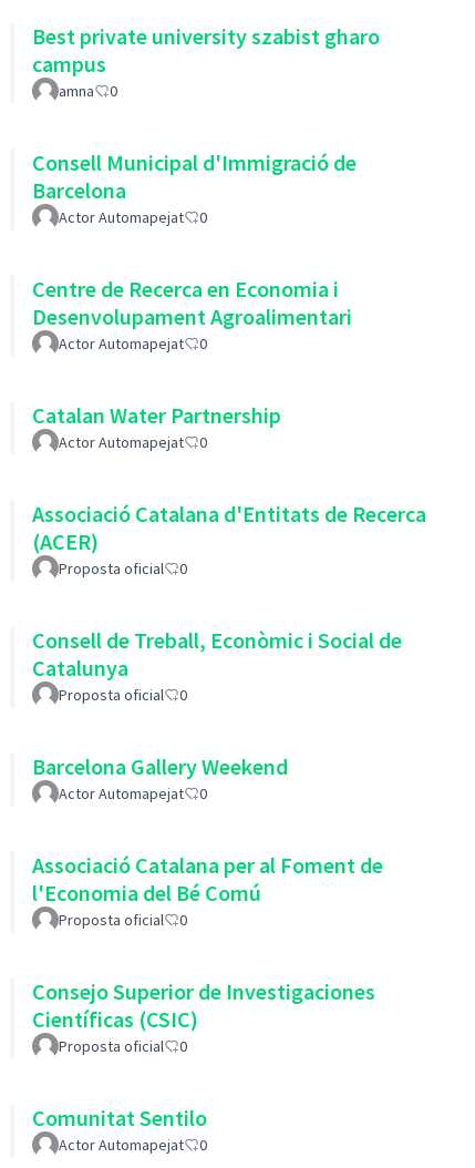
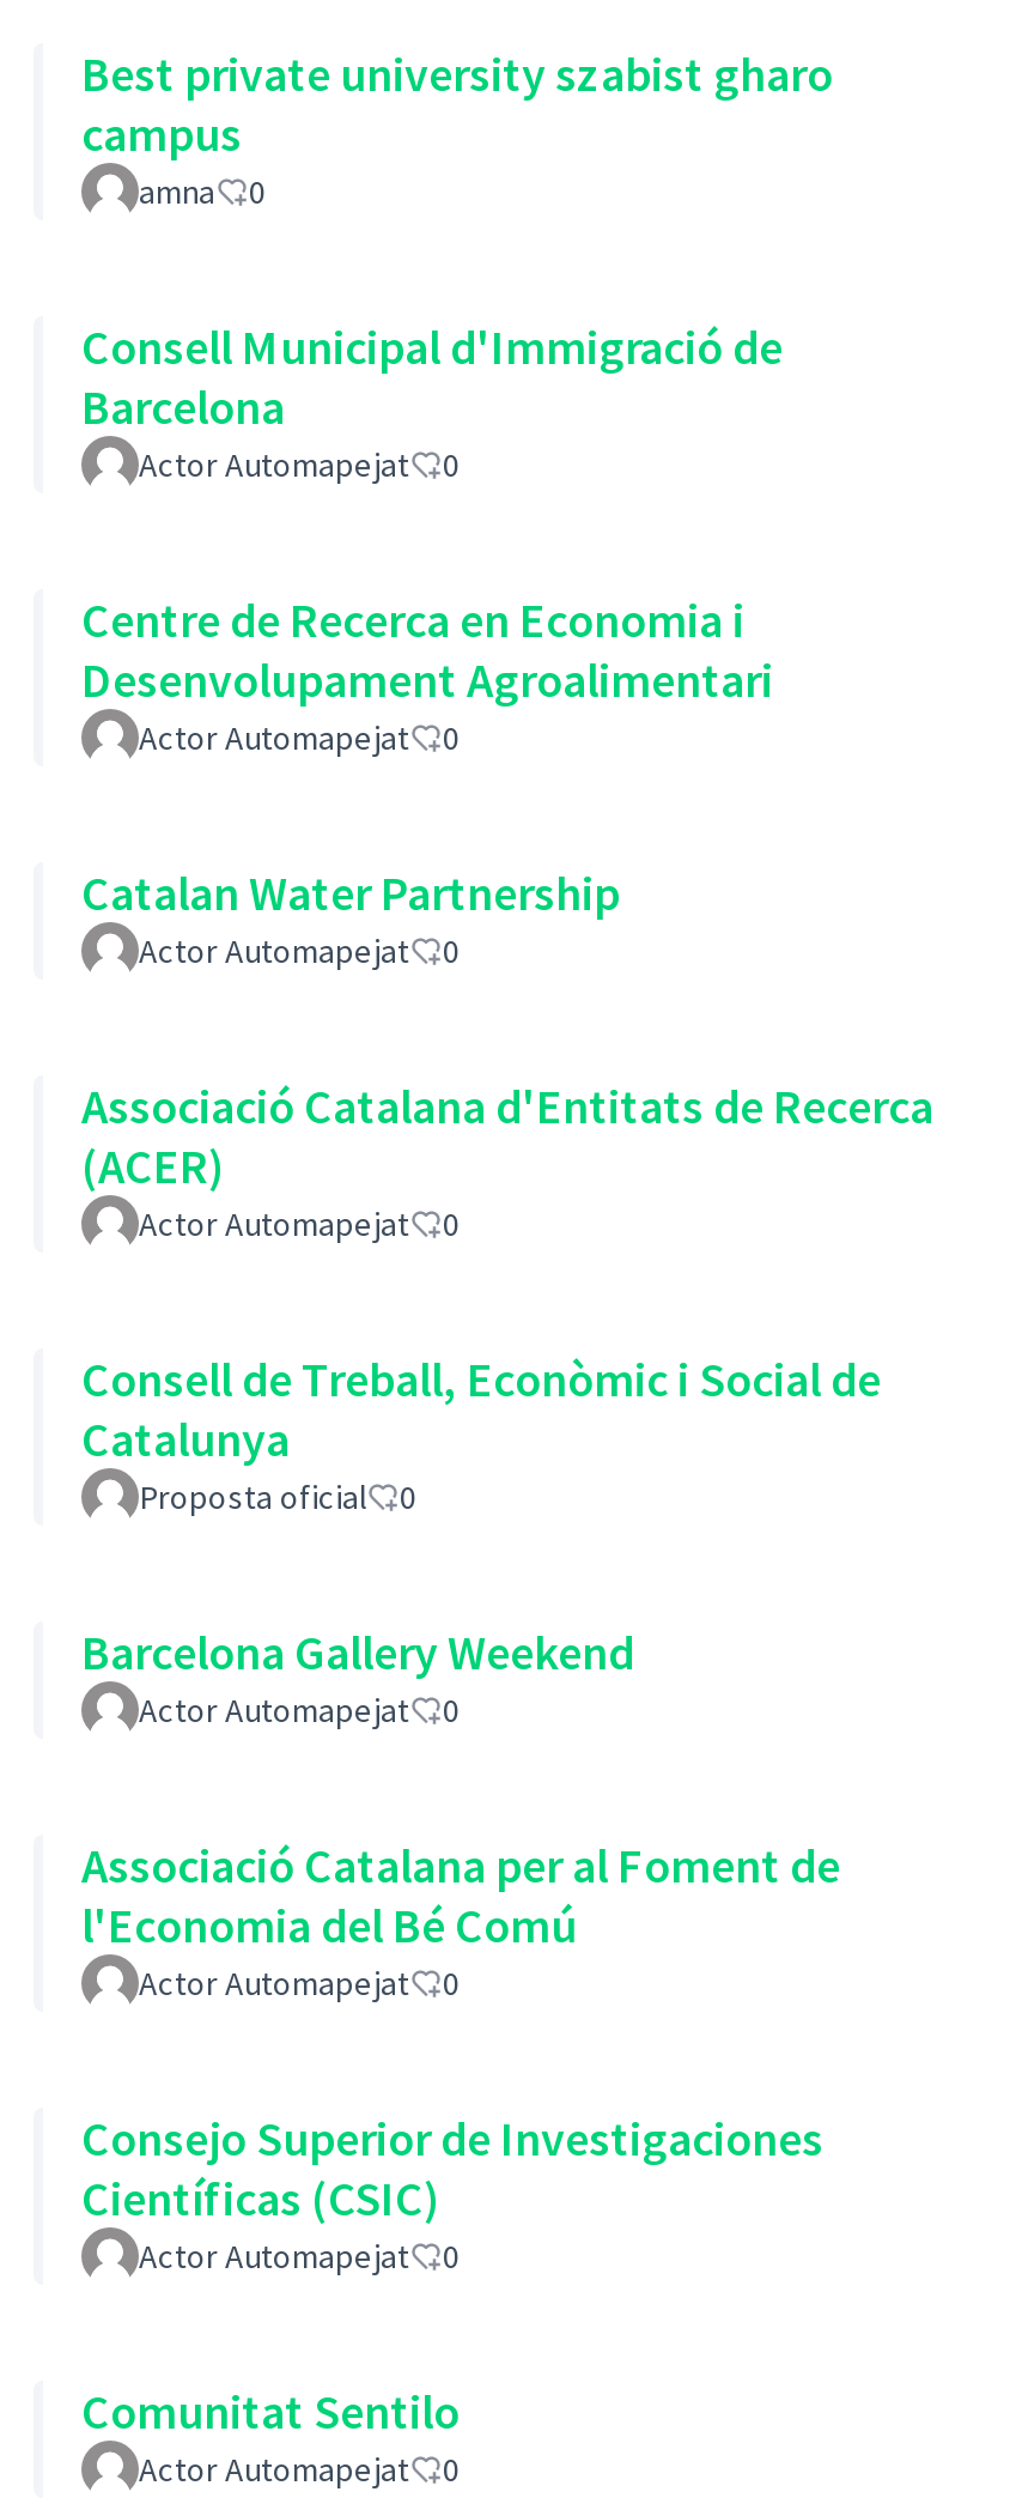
- Proposta oficial
+ Actor Automapejat

- Proposta oficial
+ Actor Automapejat

- Proposta oficial
+ Actor Automapejat
